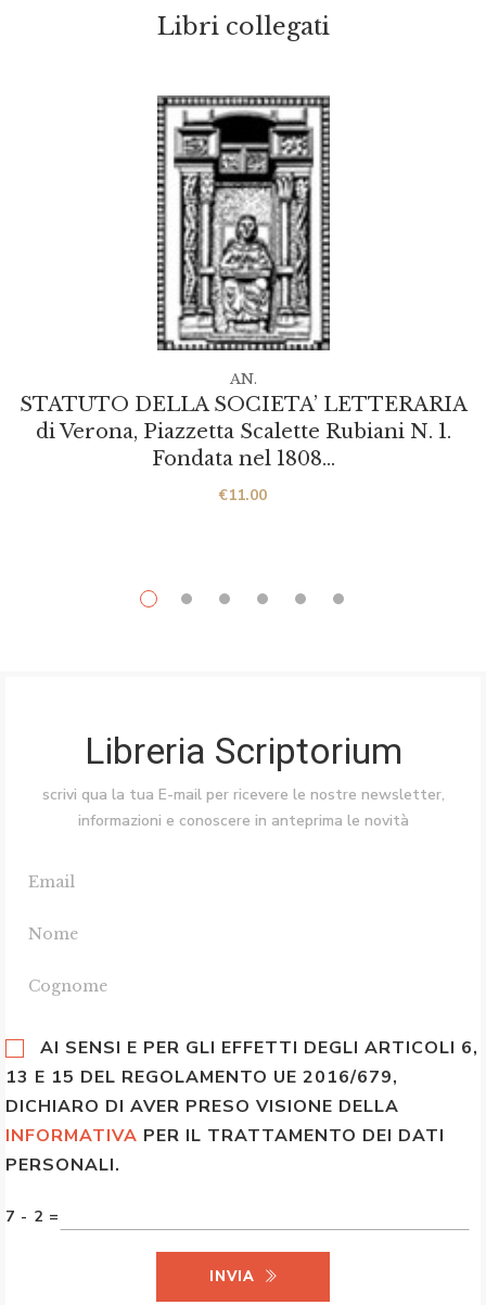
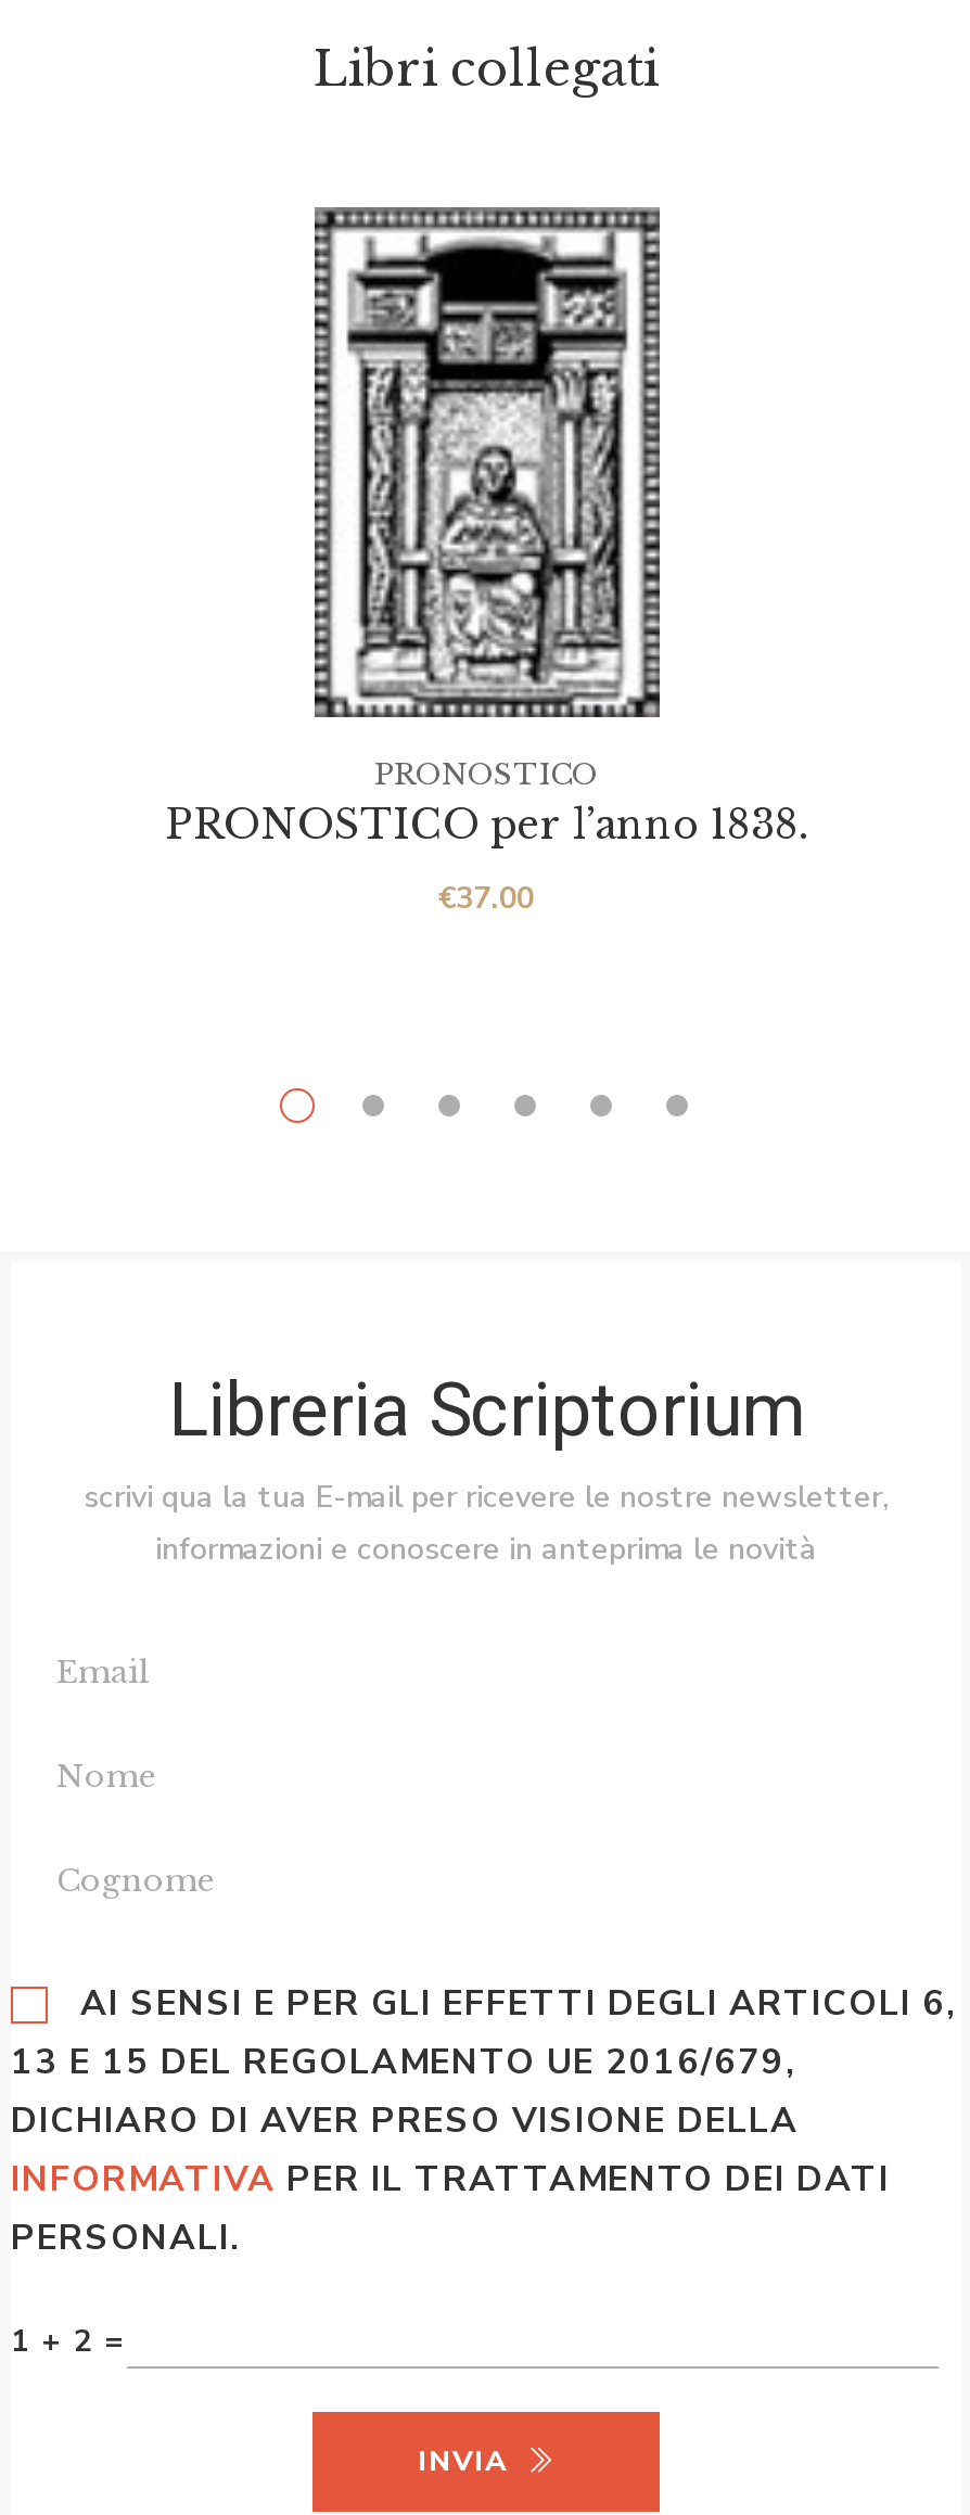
- AN.
+ PRONOSTICO

- STATUTO DELLA SOCIETA’ LETTERARIA
- di Verona, Piazzetta Scalette Rubiani N. 1.
- Fondata nel 1808…
+ PRONOSTICO per l’anno 1838.

- €11.00
+ €37.00

- 7 - 2 =
+ 1 + 2 =
